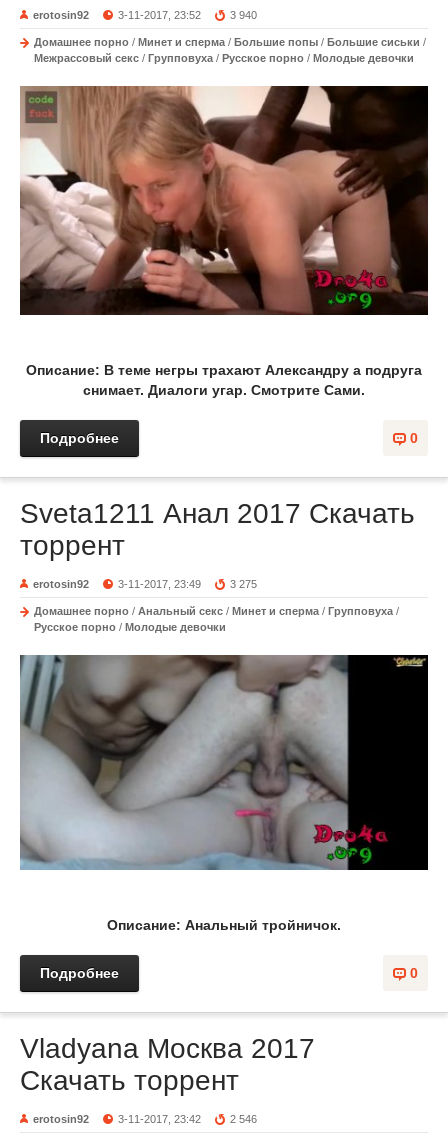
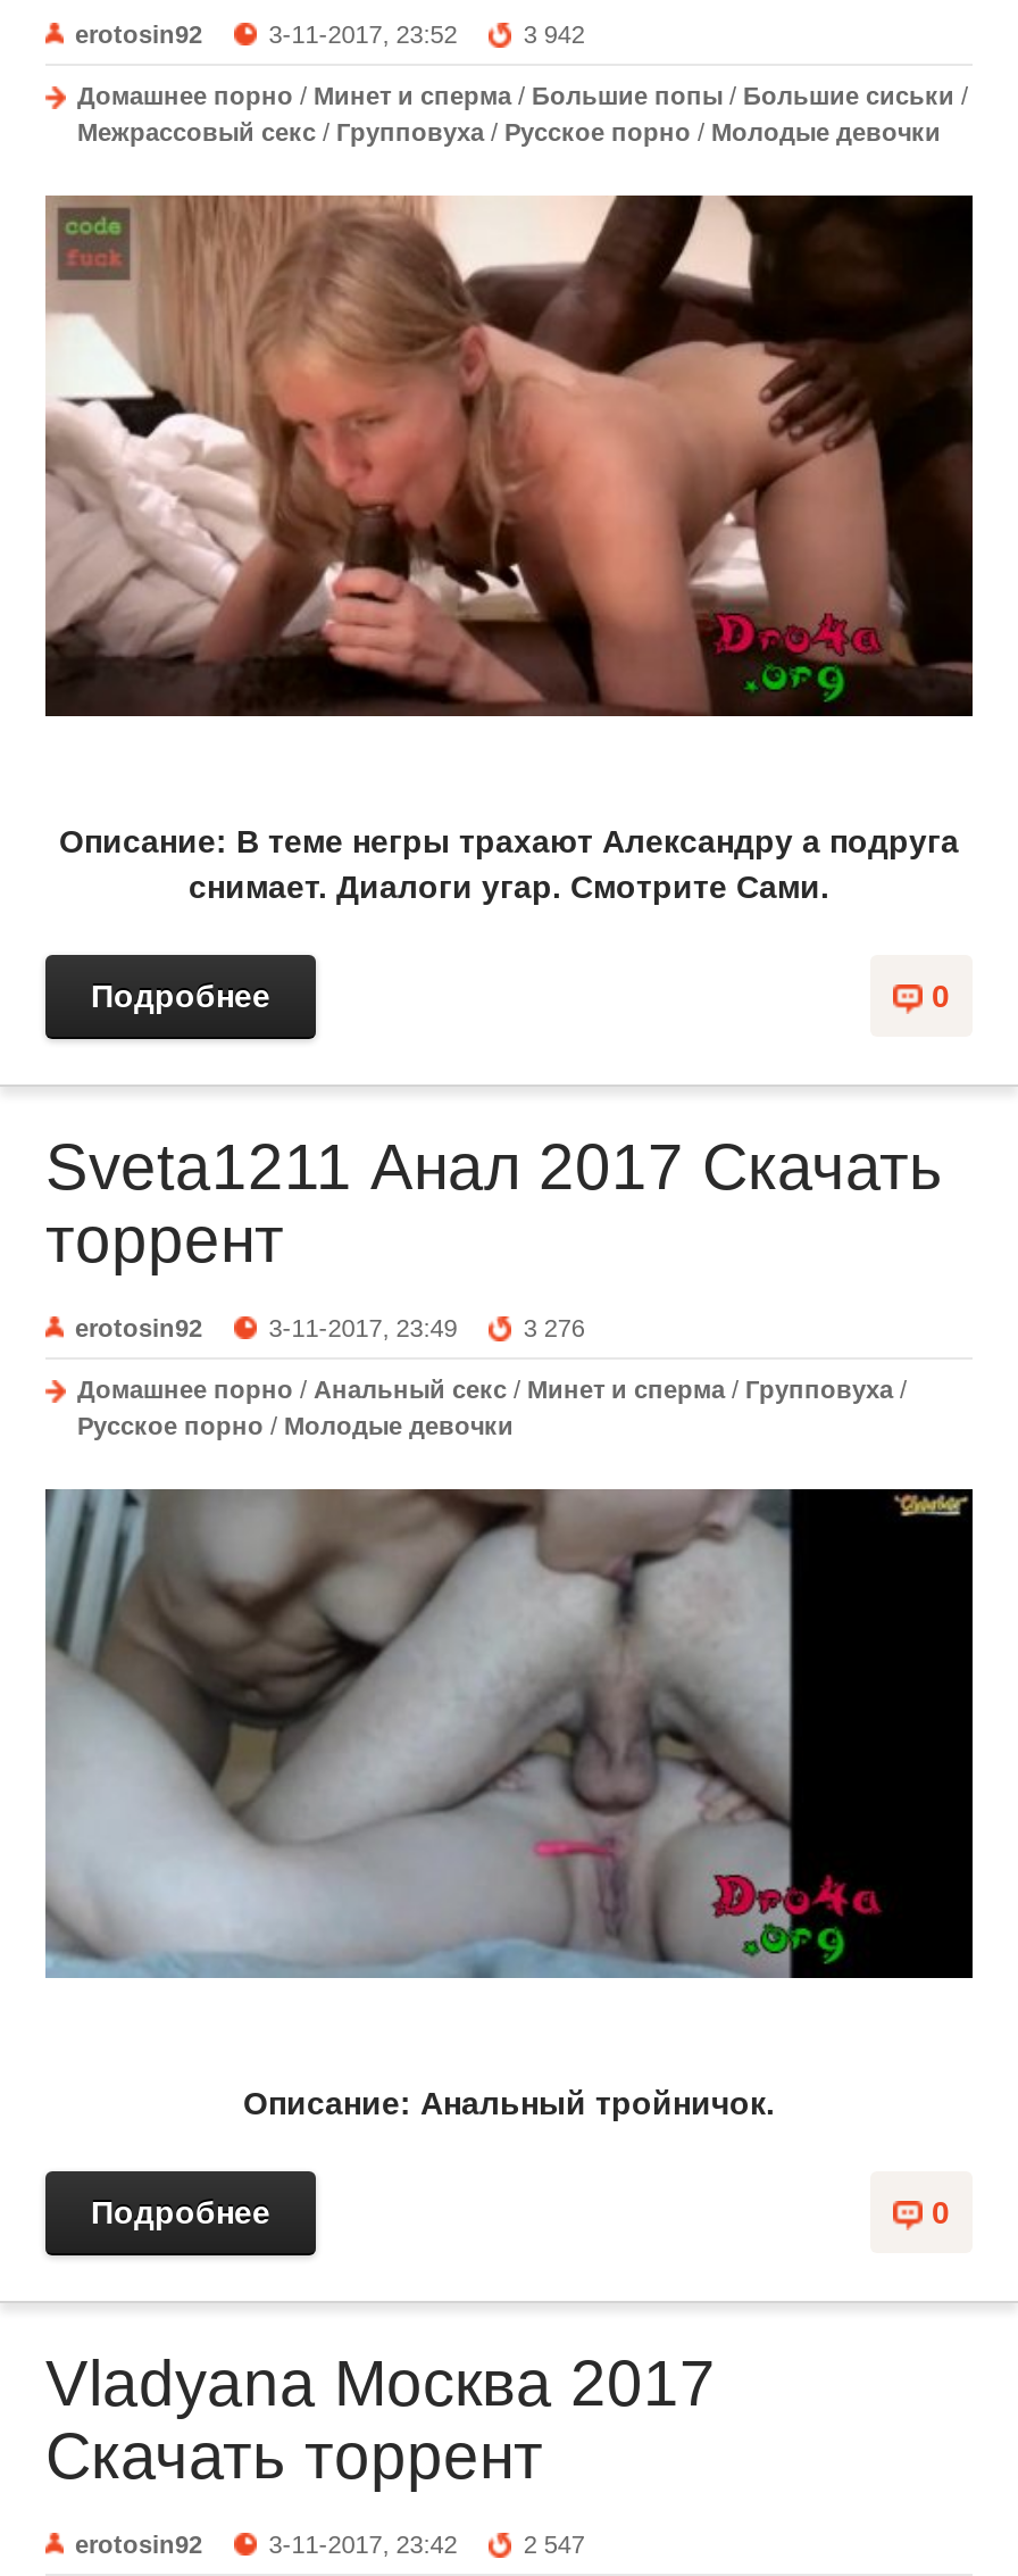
- 3 940
+ 3 942

- 3 275
+ 3 276

- 2 546
+ 2 547
